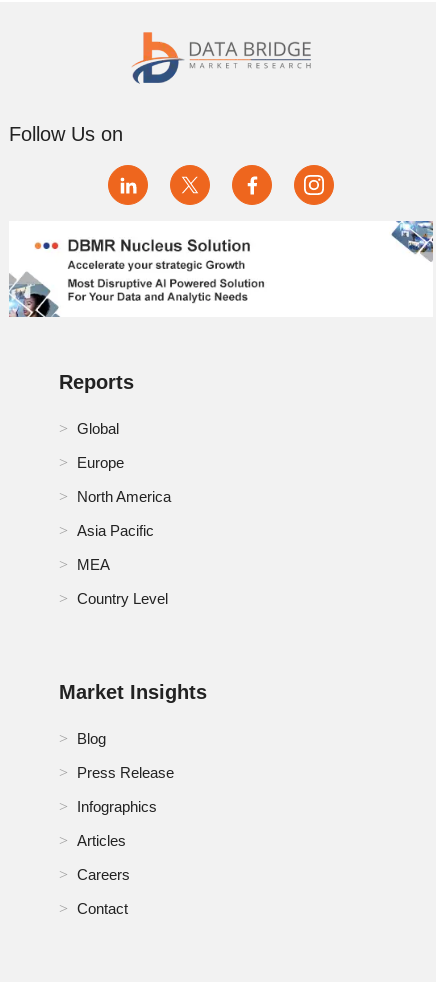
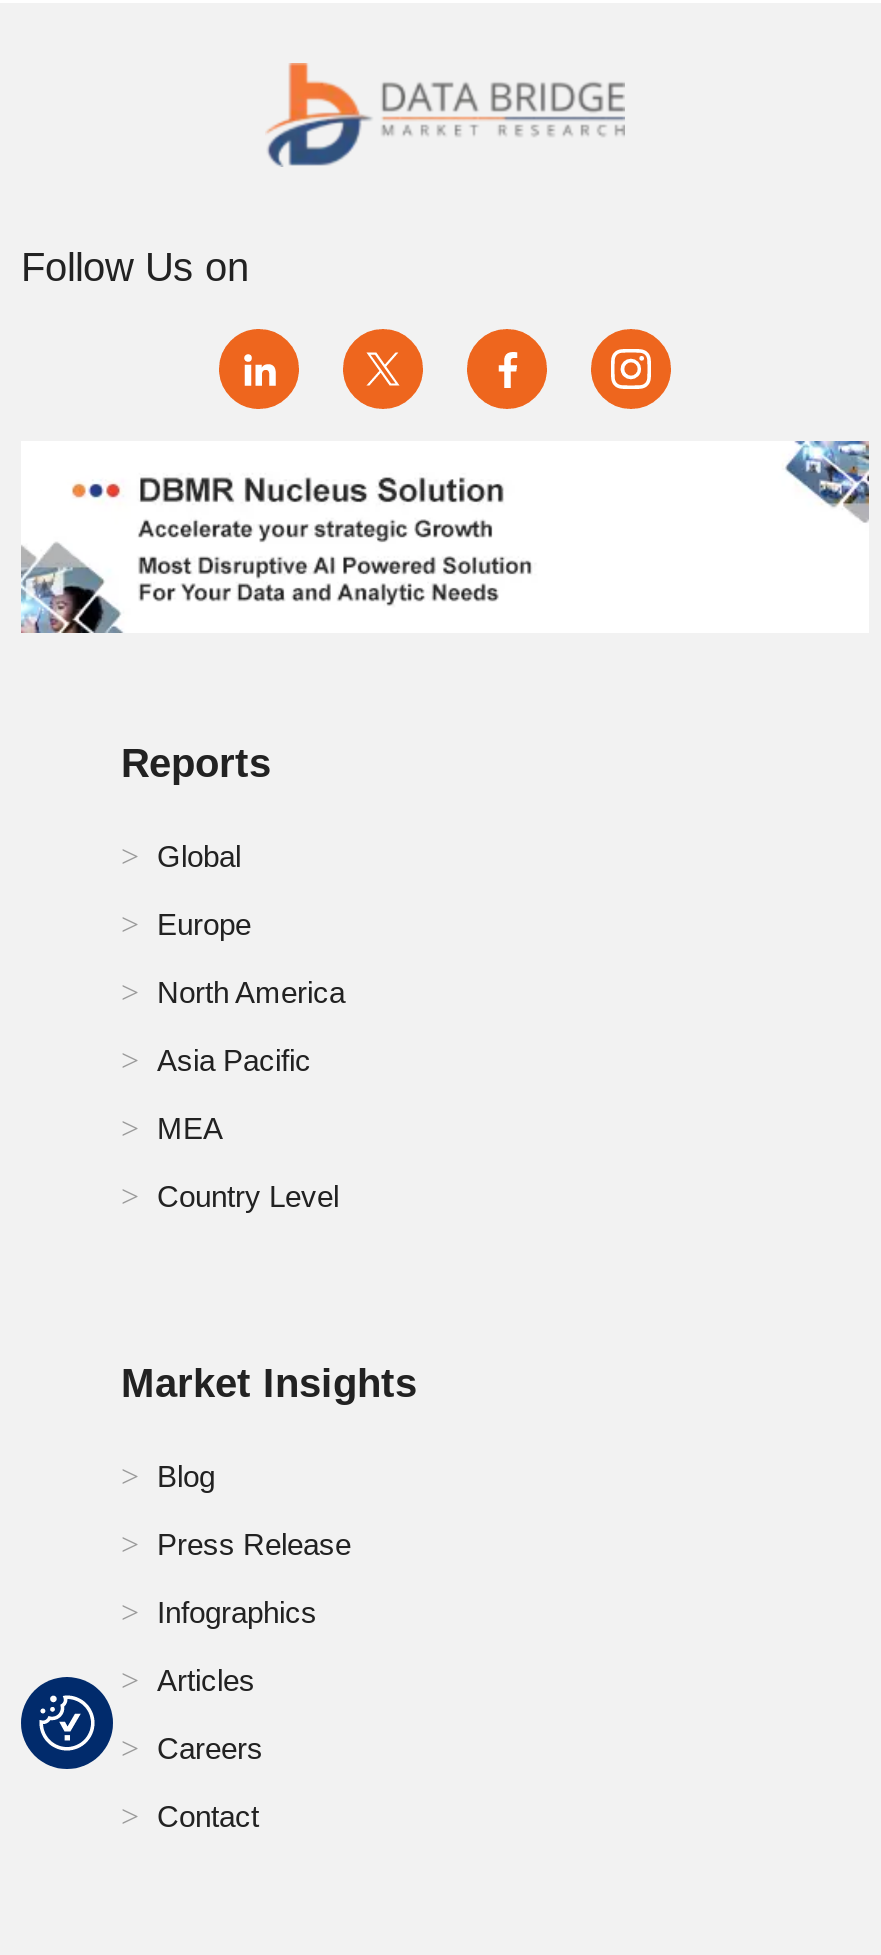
+ [image]
